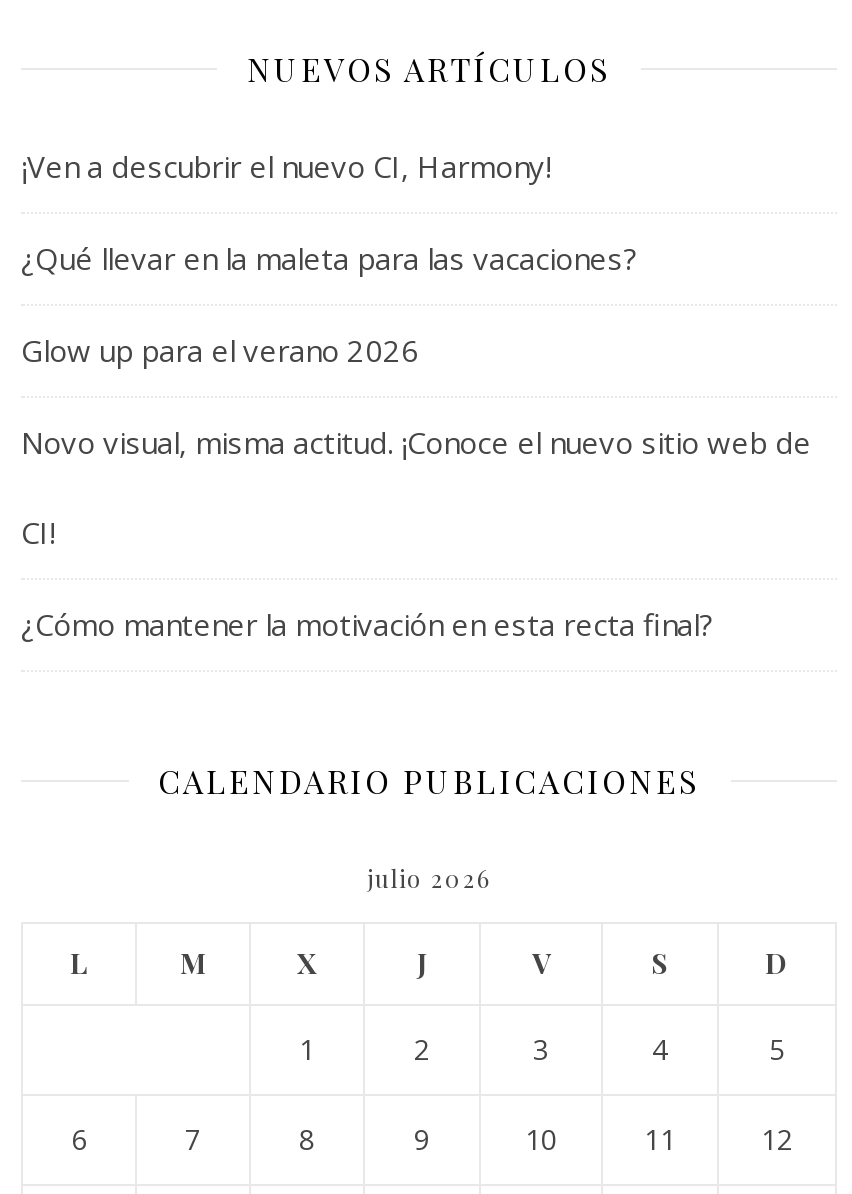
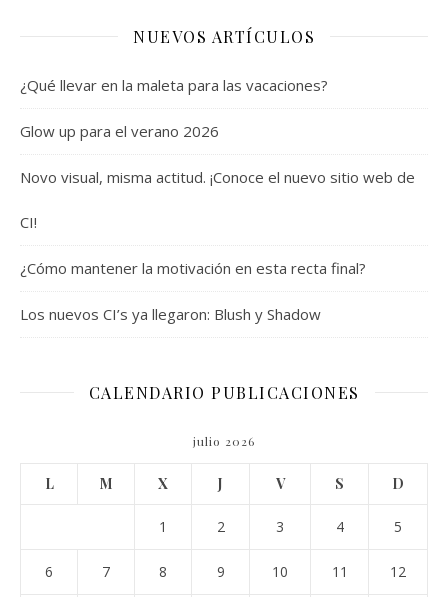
- ¡Ven a descubrir el nuevo CI, Harmony!

moved up: ¿Qué llevar en la maleta para las vacaciones? | Glow up para el verano 2026 | Novo visual, misma actitud. ¡Conoce el nuevo sitio web de | CI! | ¿Cómo mantener la motivación en esta recta final?

+ Los nuevos CI’s ya llegaron: Blush y Shadow
